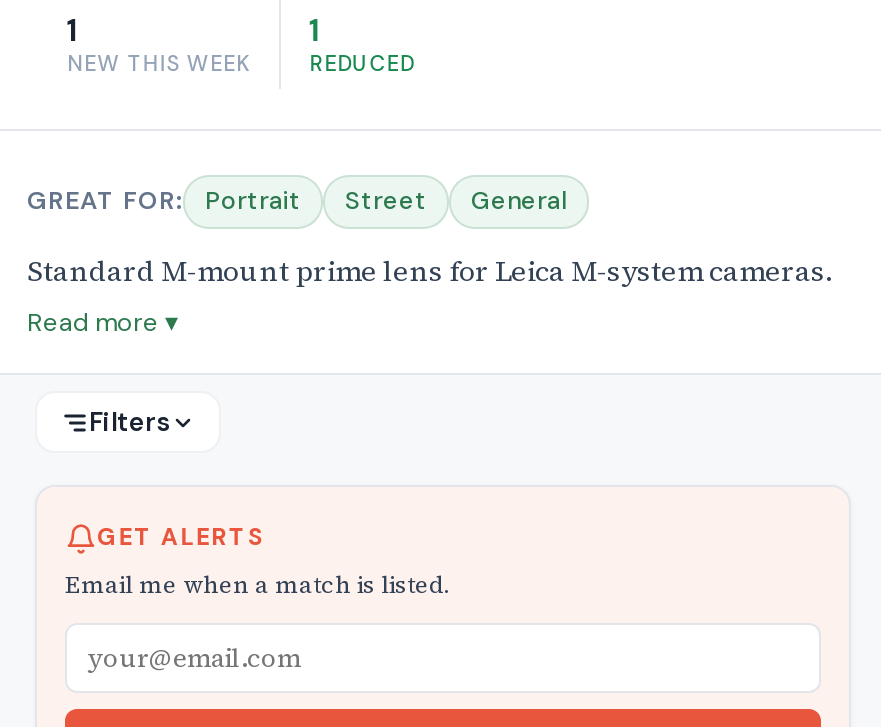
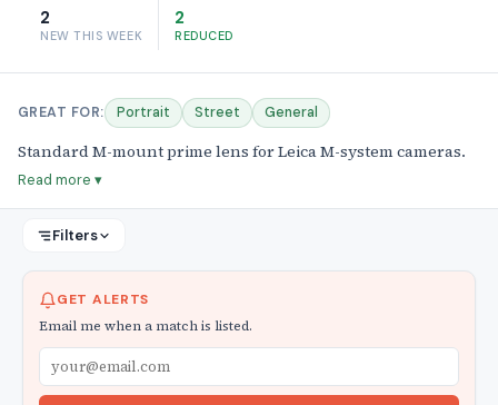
- 1
+ 2

- 1
+ 2
